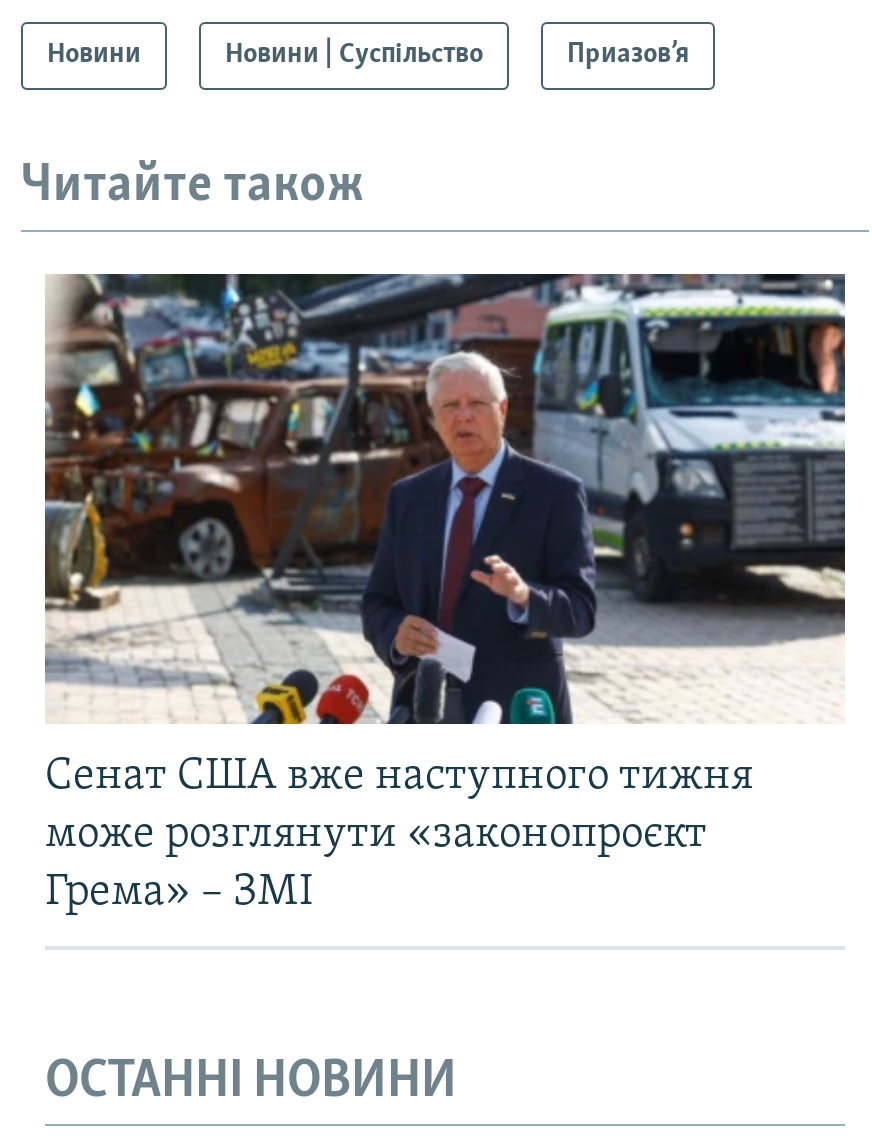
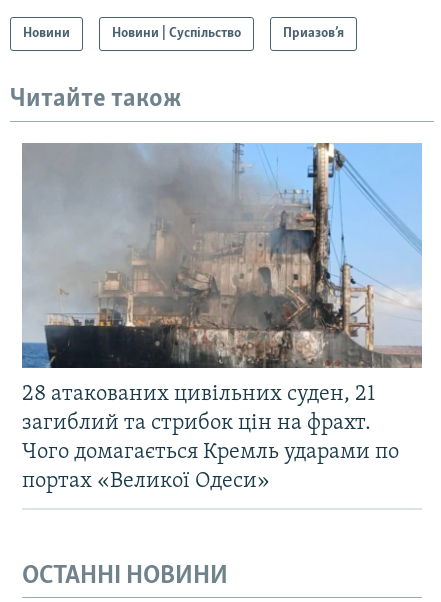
- [image]
- Сенат CША вже наступного тижня
- може розглянути «законопроєкт
- Грема» – ЗМІ
+ [image]
+ 28 атакованих цивільних суден, 21
+ загиблий та стрибок цін на фрахт.
+ Чого домагається Кремль ударами по
+ портах «Великої Одеси»
